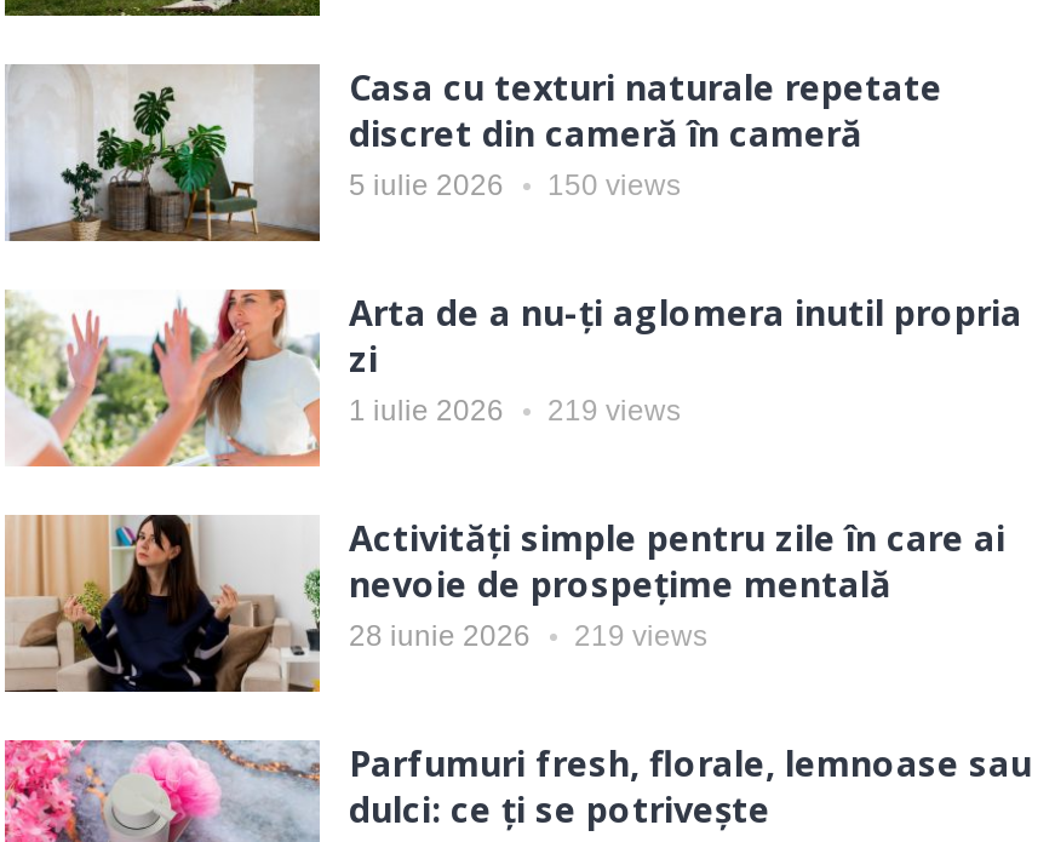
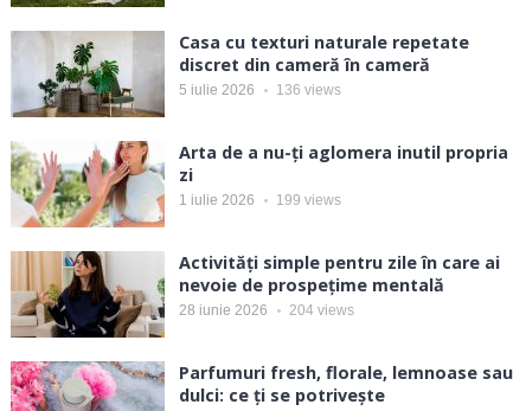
- 5 iulie 2026 150 views
+ 5 iulie 2026 136 views

- 1 iulie 2026 219 views
+ 1 iulie 2026 199 views

- 28 iunie 2026 219 views
+ 28 iunie 2026 204 views
